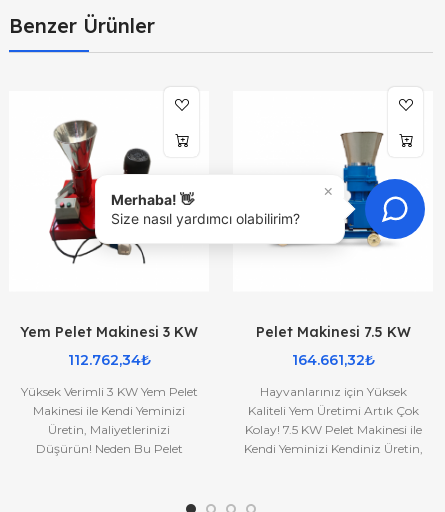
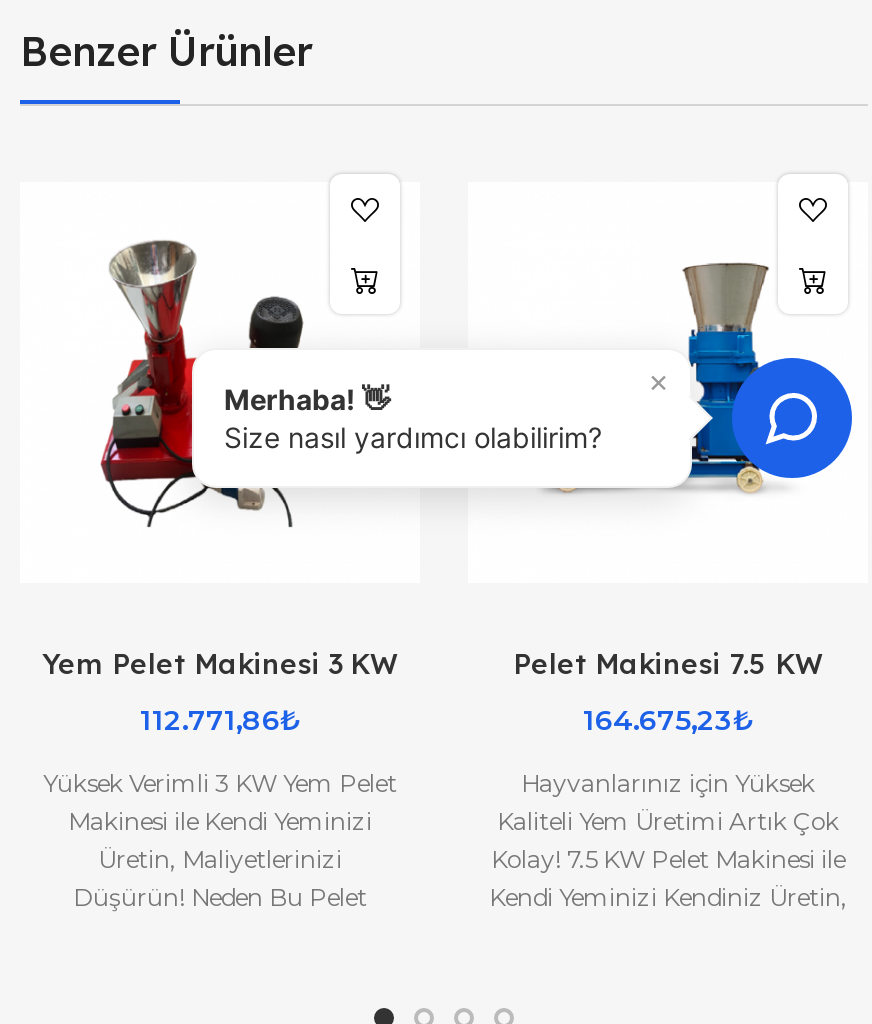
- 112.762,34₺
+ 112.771,86₺

- 164.661,32₺
+ 164.675,23₺
